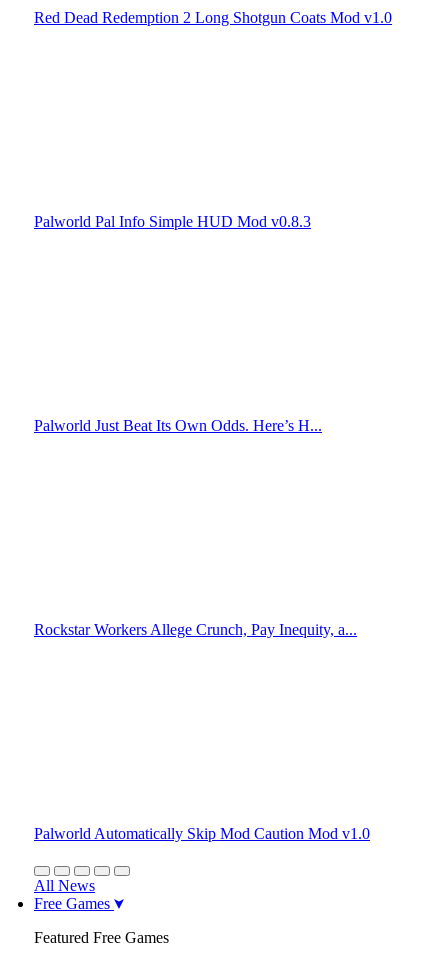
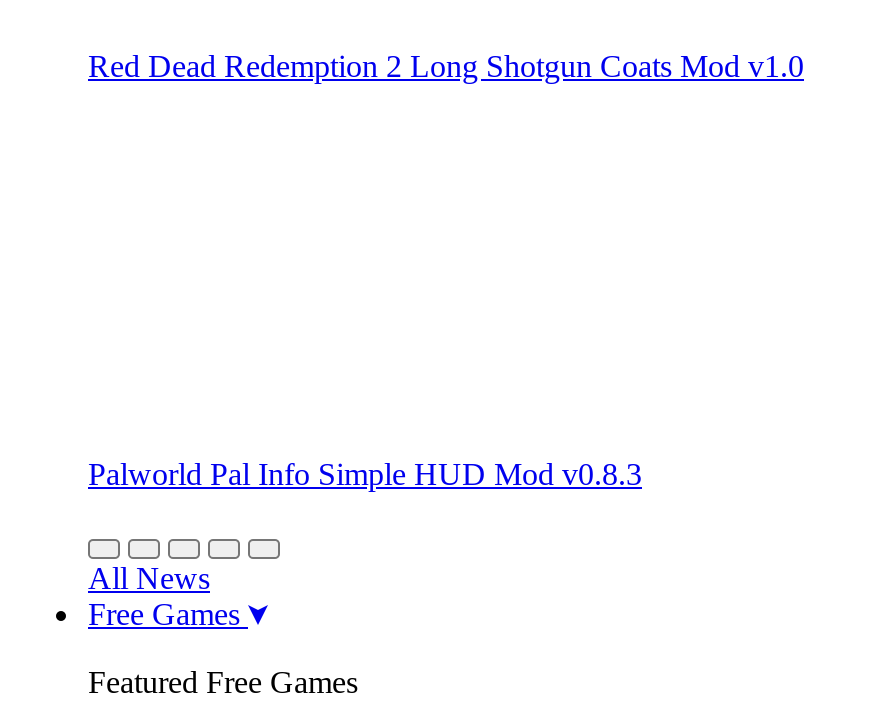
- Palworld Just Beat Its Own Odds. Here’s H...

- Rockstar Workers Allege Crunch, Pay Inequity, a...

- Palworld Automatically Skip Mod Caution Mod v1.0
